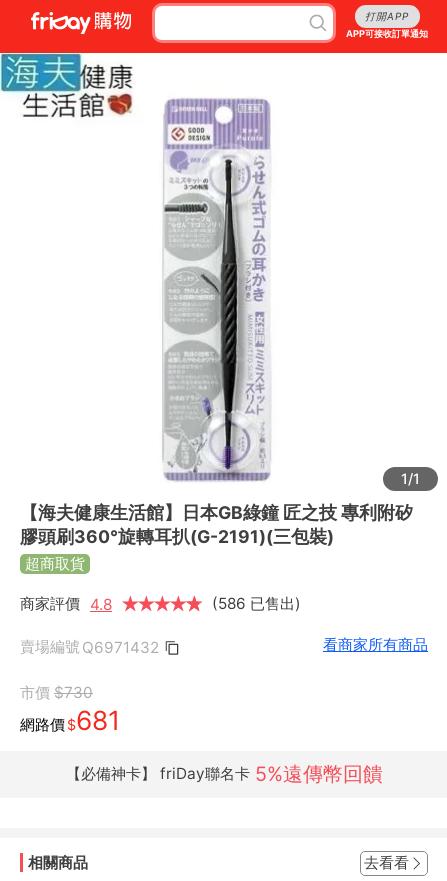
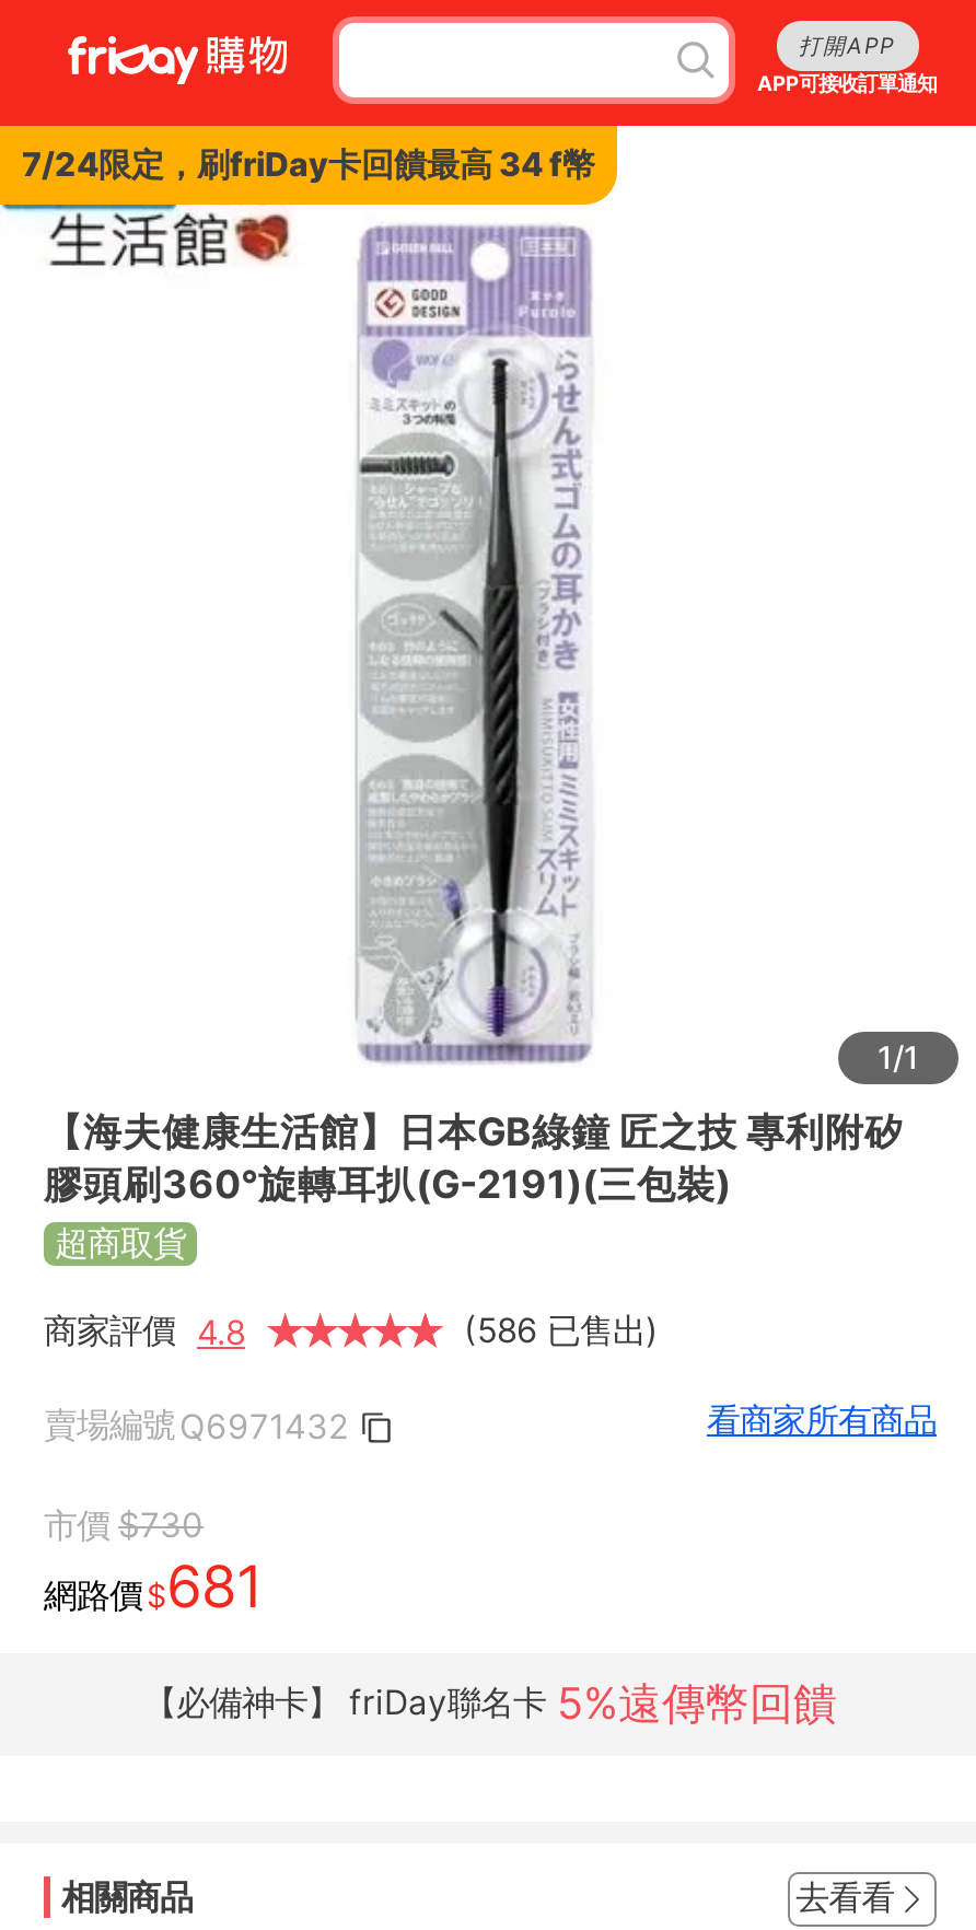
+ 7/24限定，刷friDay卡回饋最高 34 f幣
